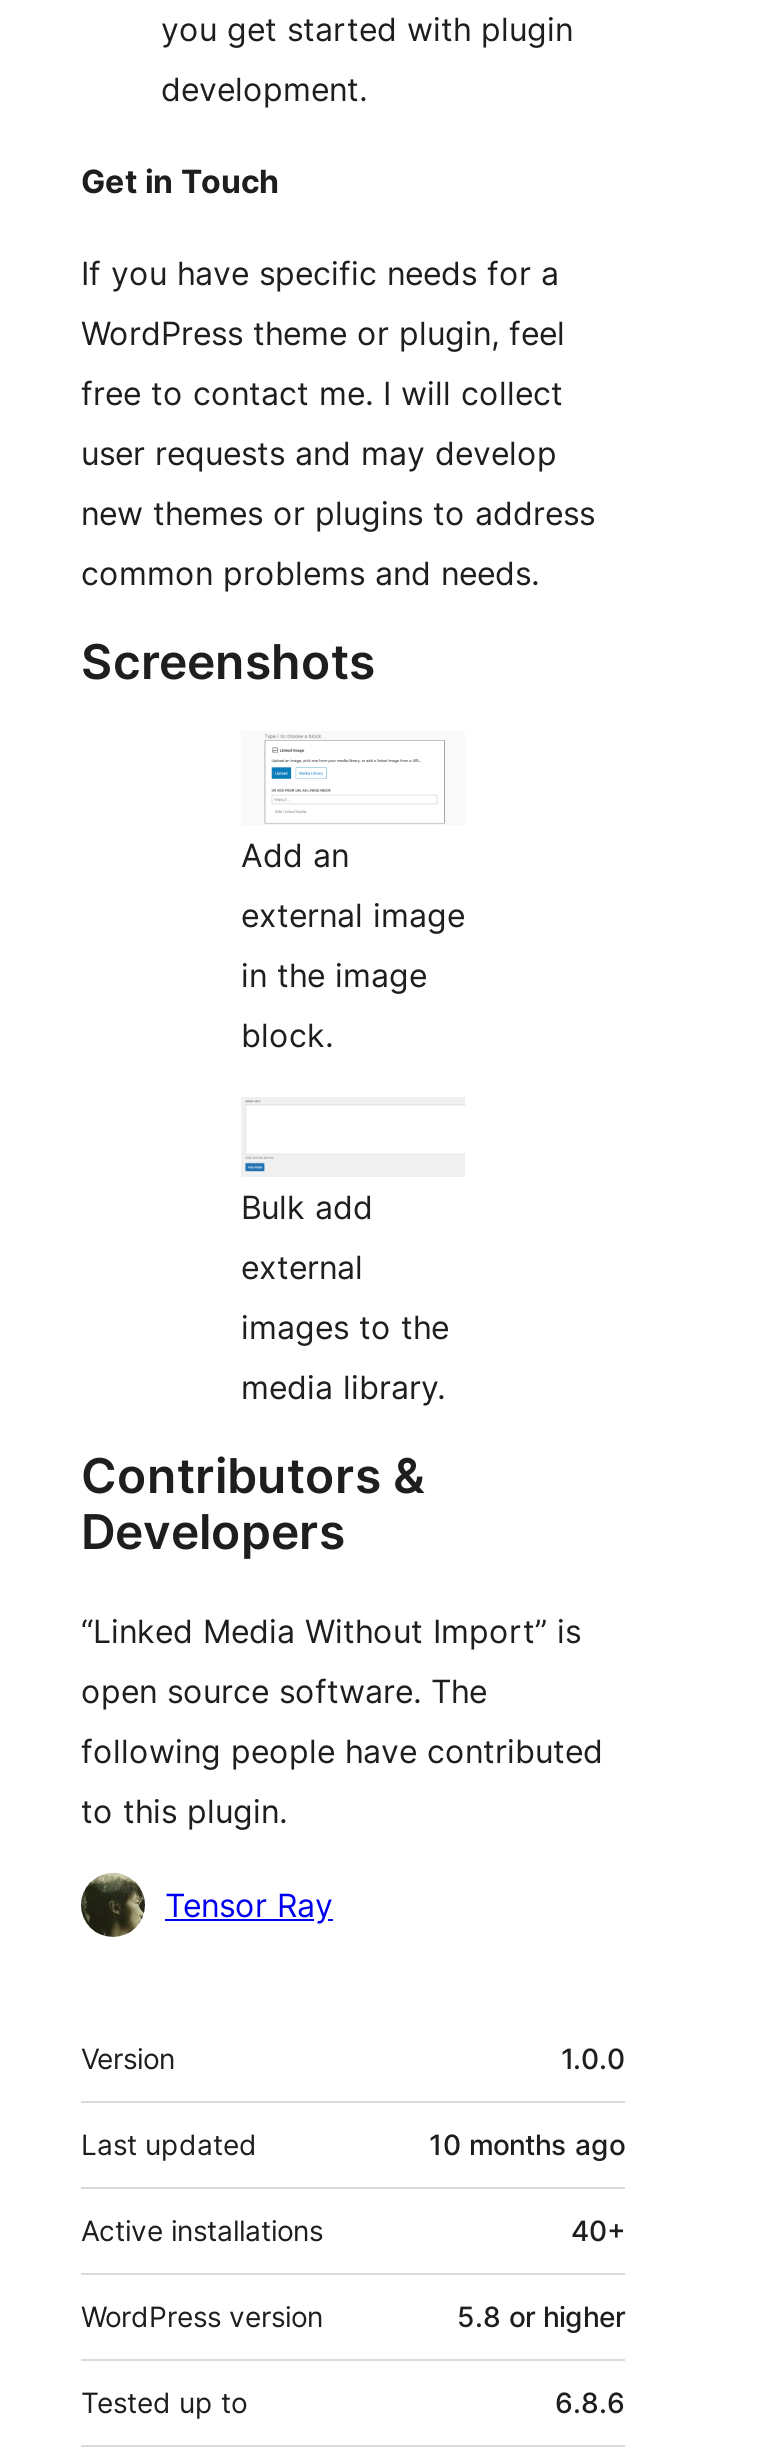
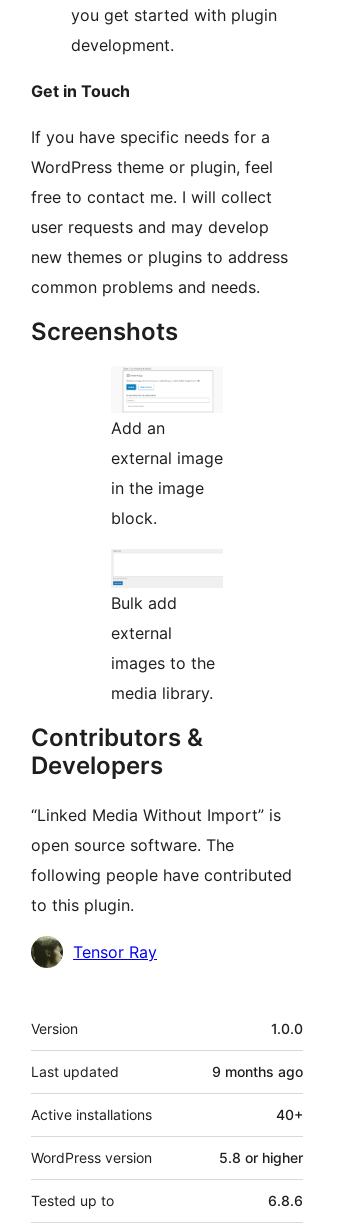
- 10 months ago
+ 9 months ago
